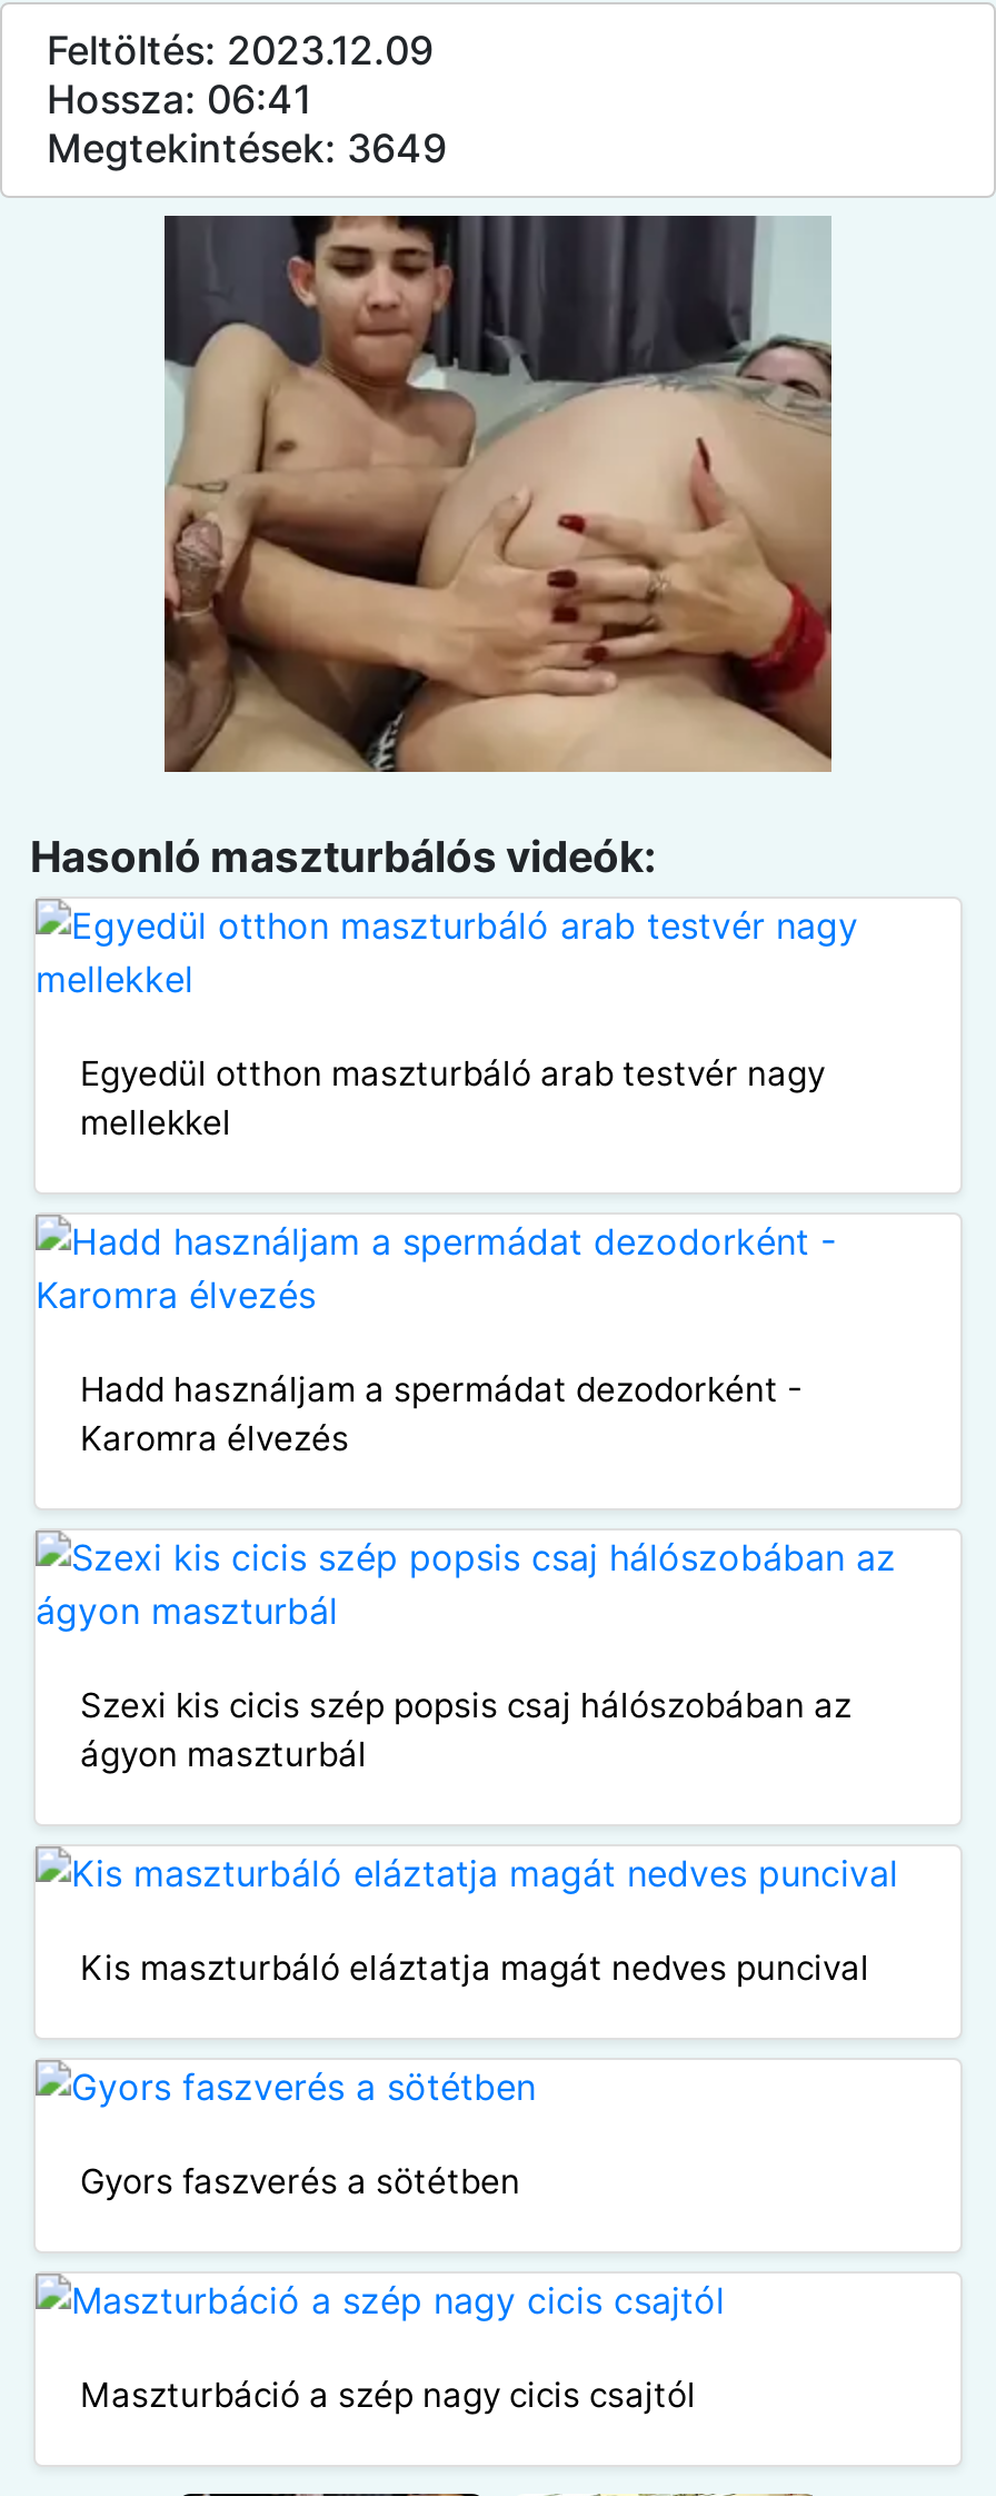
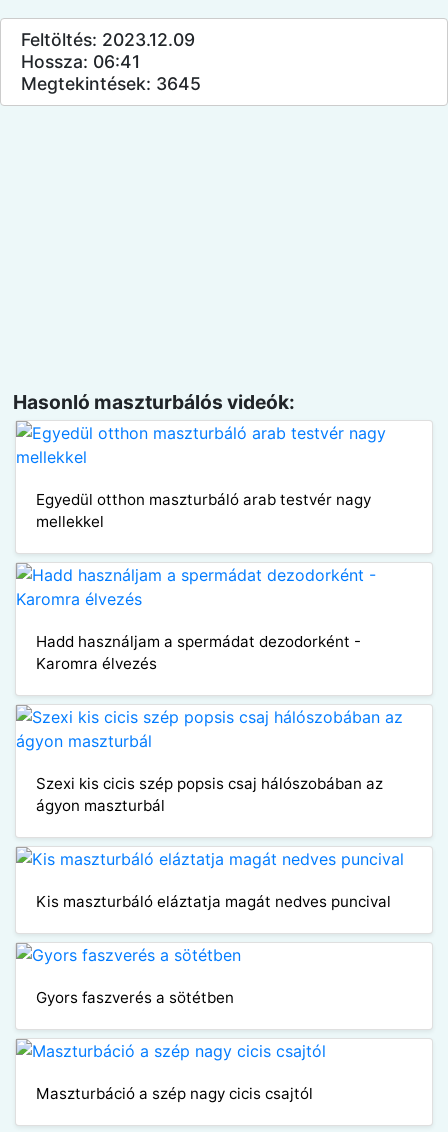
- Megtekintések: 3649
+ Megtekintések: 3645

- [image]
